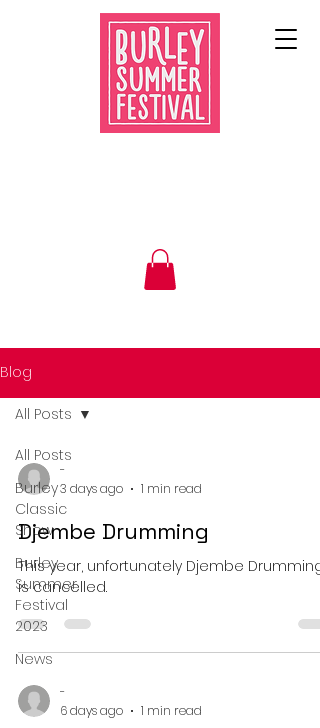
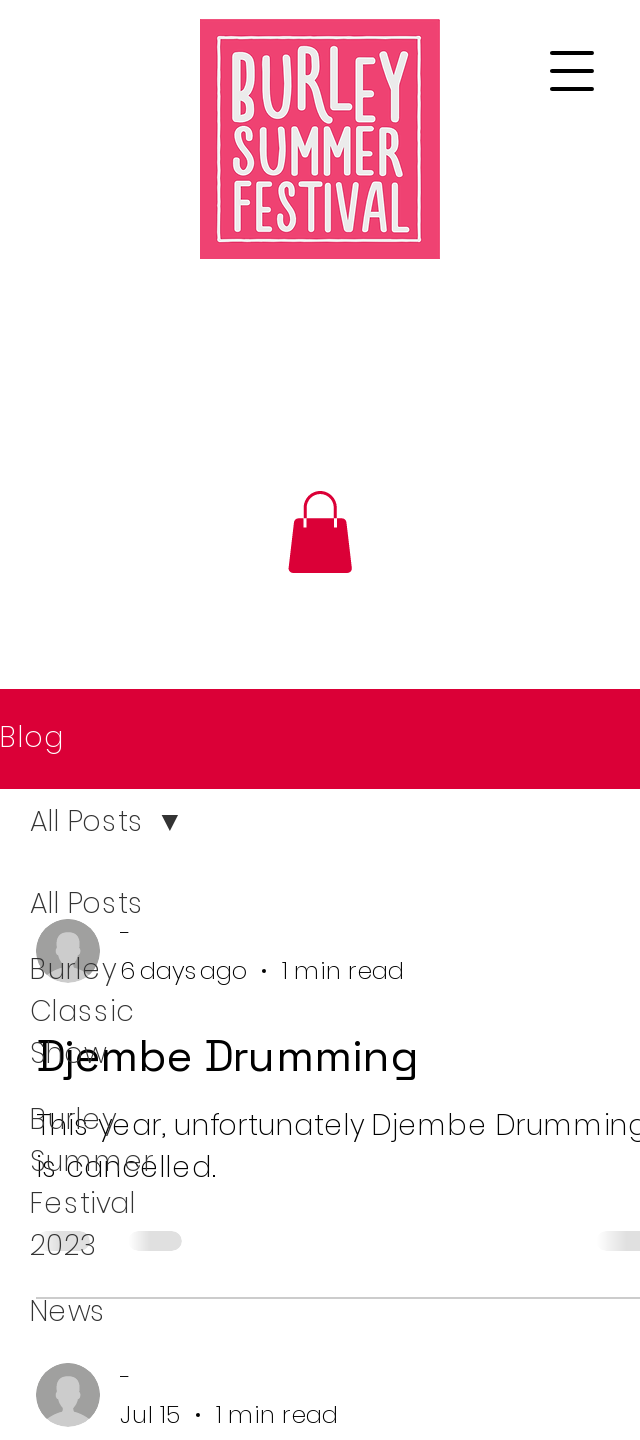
- 3 days ago
+ 6 days ago

- 6 days ago 1 min read
+ Jul 15 1 min read
